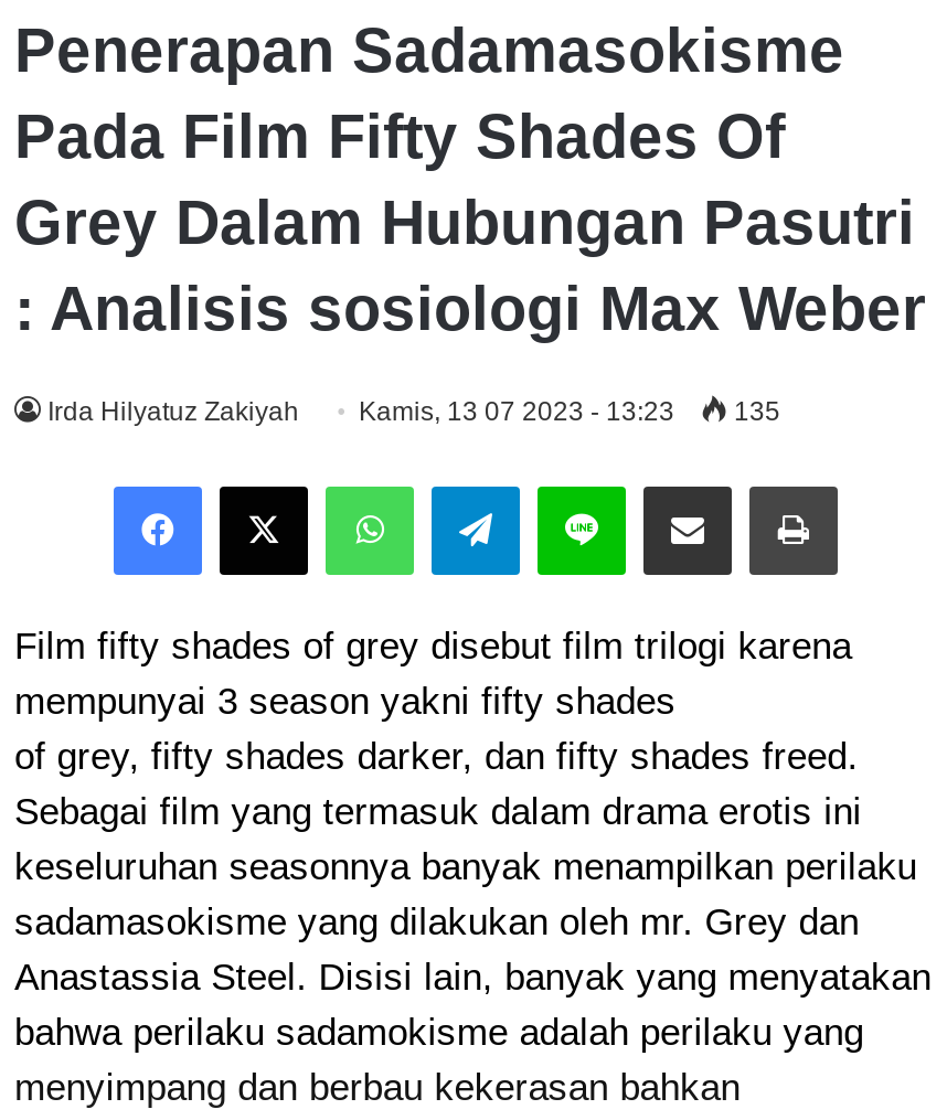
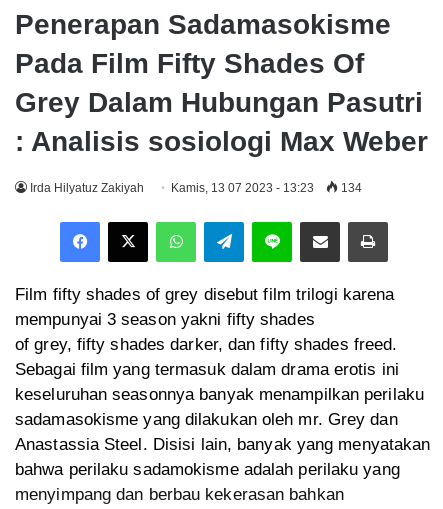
- Irda Hilyatuz Zakiyah Kamis, 13 07 2023 - 13:23 135
+ Irda Hilyatuz Zakiyah Kamis, 13 07 2023 - 13:23 134
